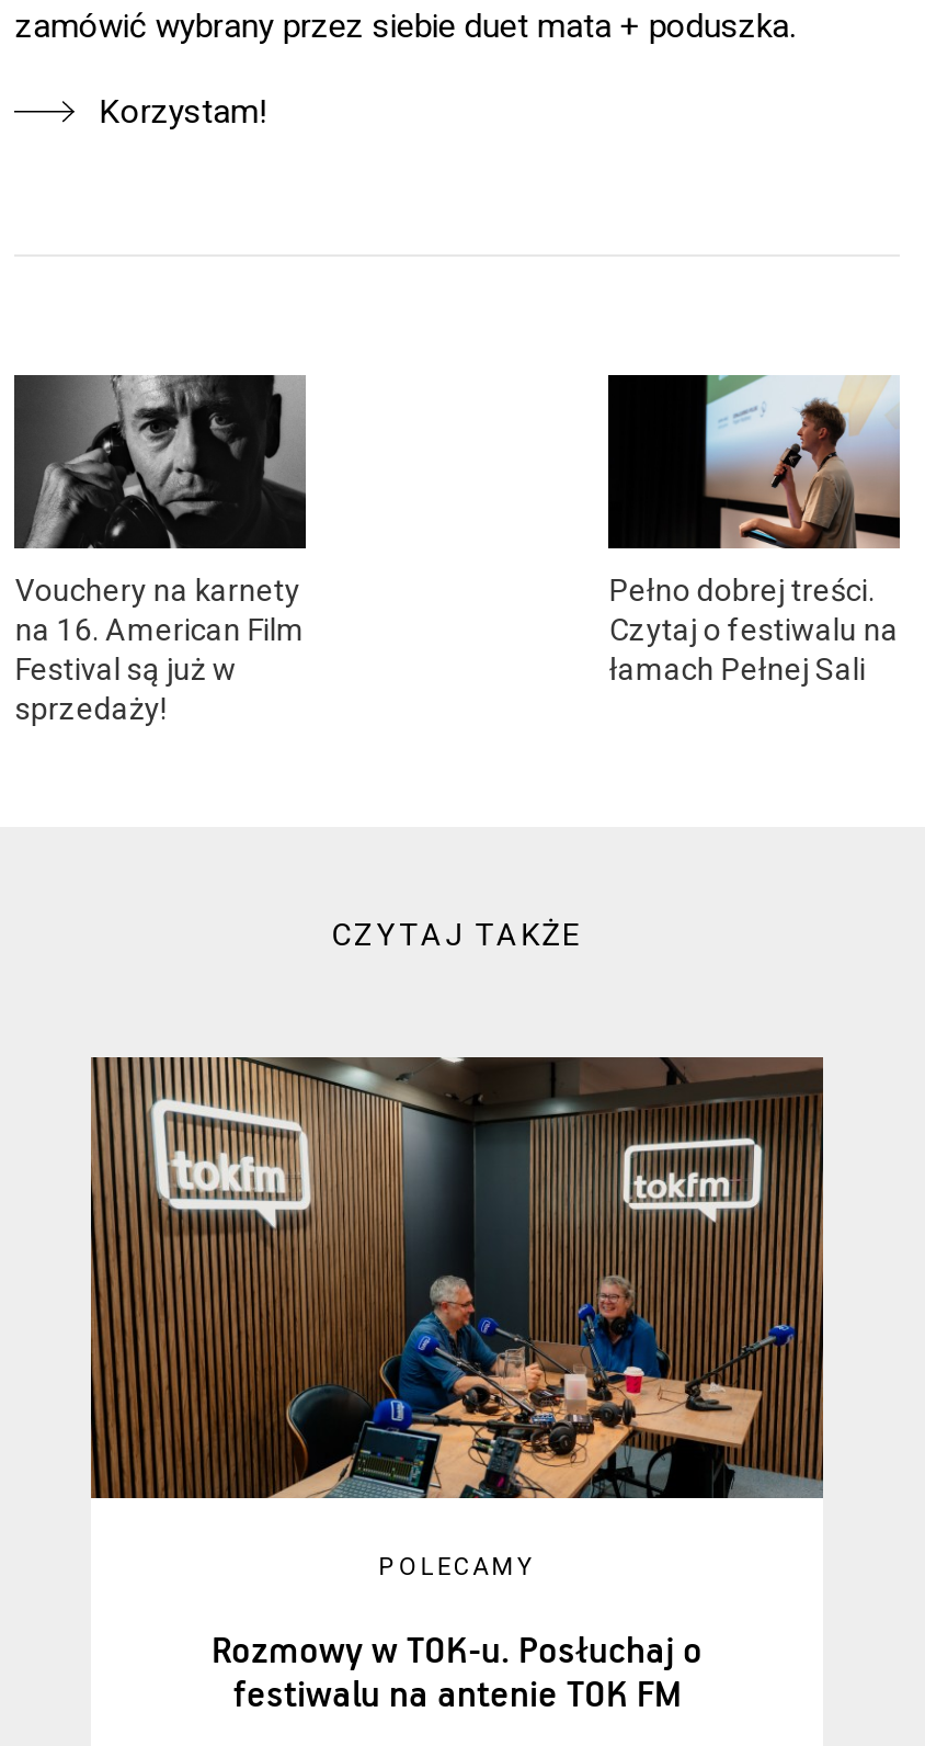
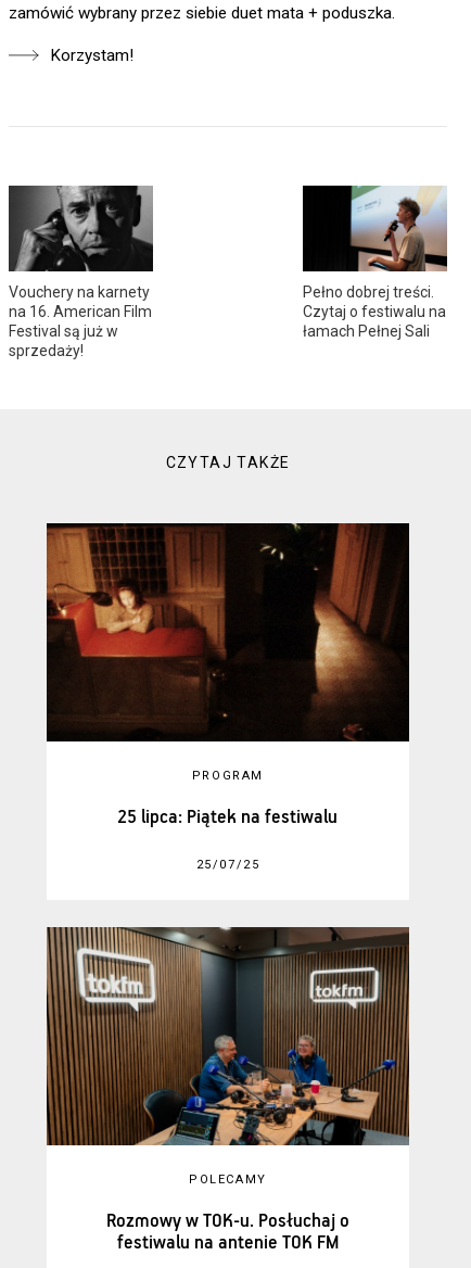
+ [image]
+ PROGRAM
+ 25 lipca: Piątek na festiwalu
+ 25/07/25
